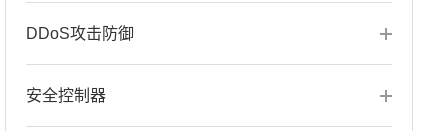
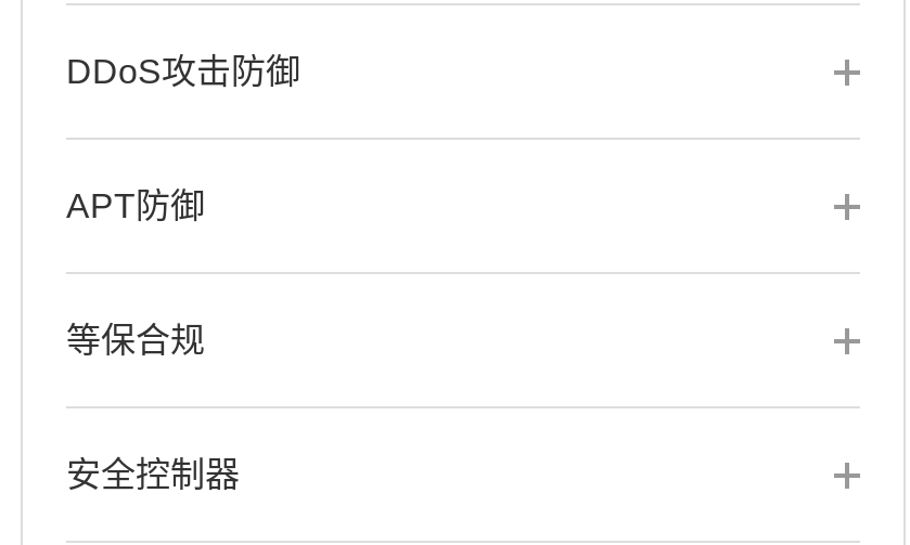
+ APT防御

+ 等保合规
